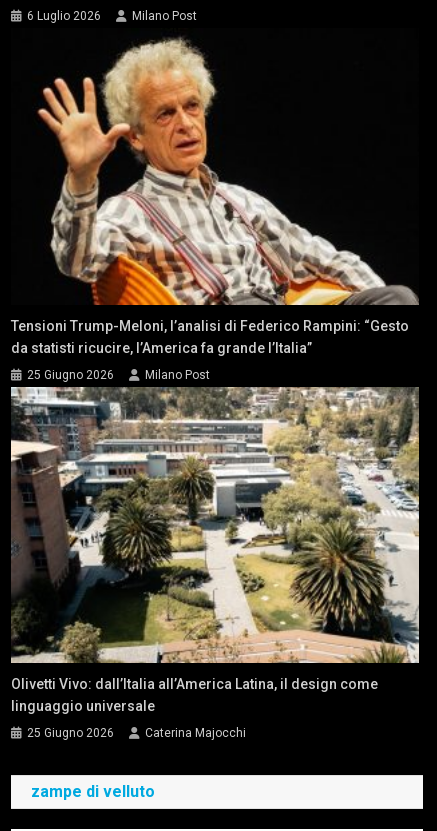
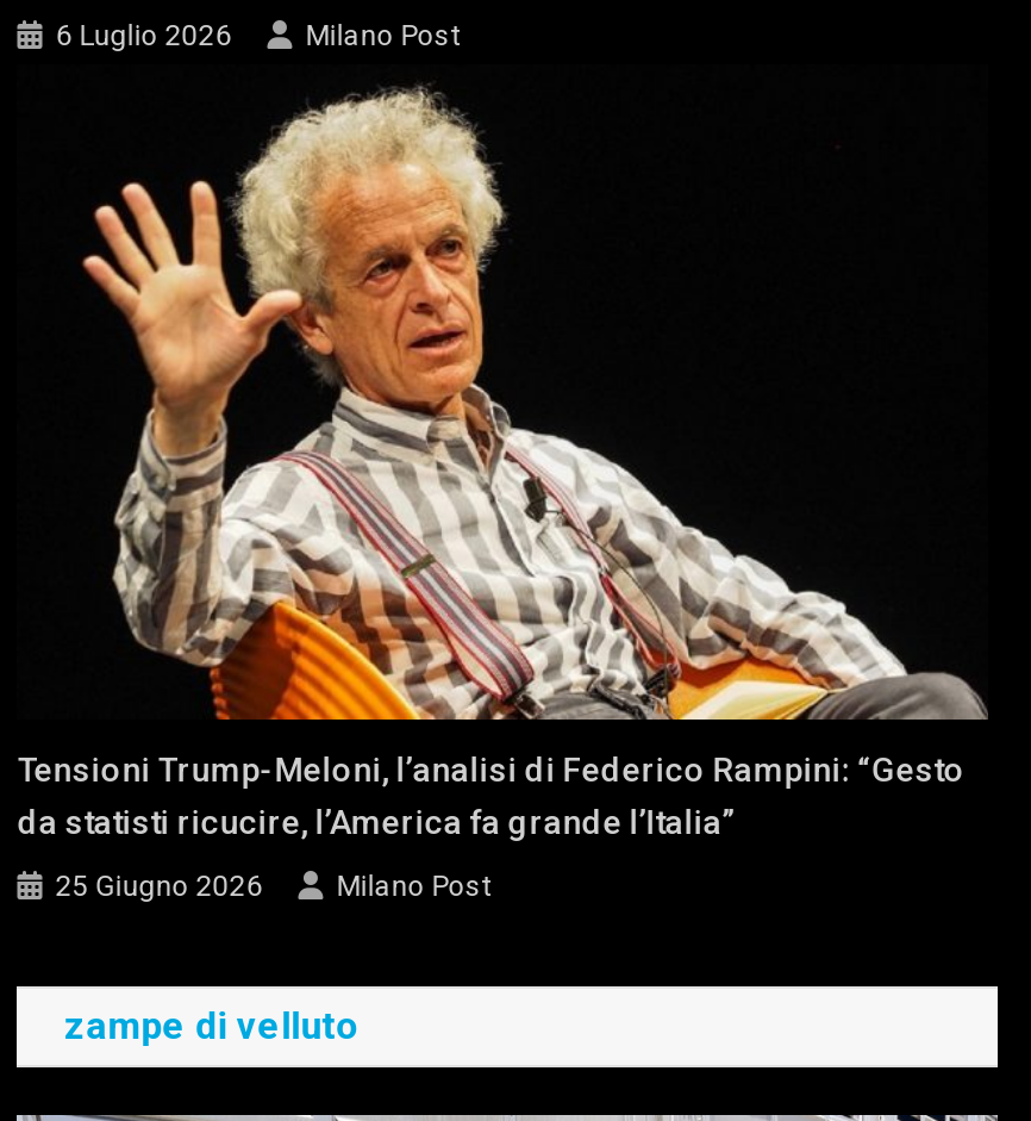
- [image]
- Olivetti Vivo: dall’Italia all’America Latina, il design come
- linguaggio universale
- 25 Giugno 2026
- Caterina Majocchi
